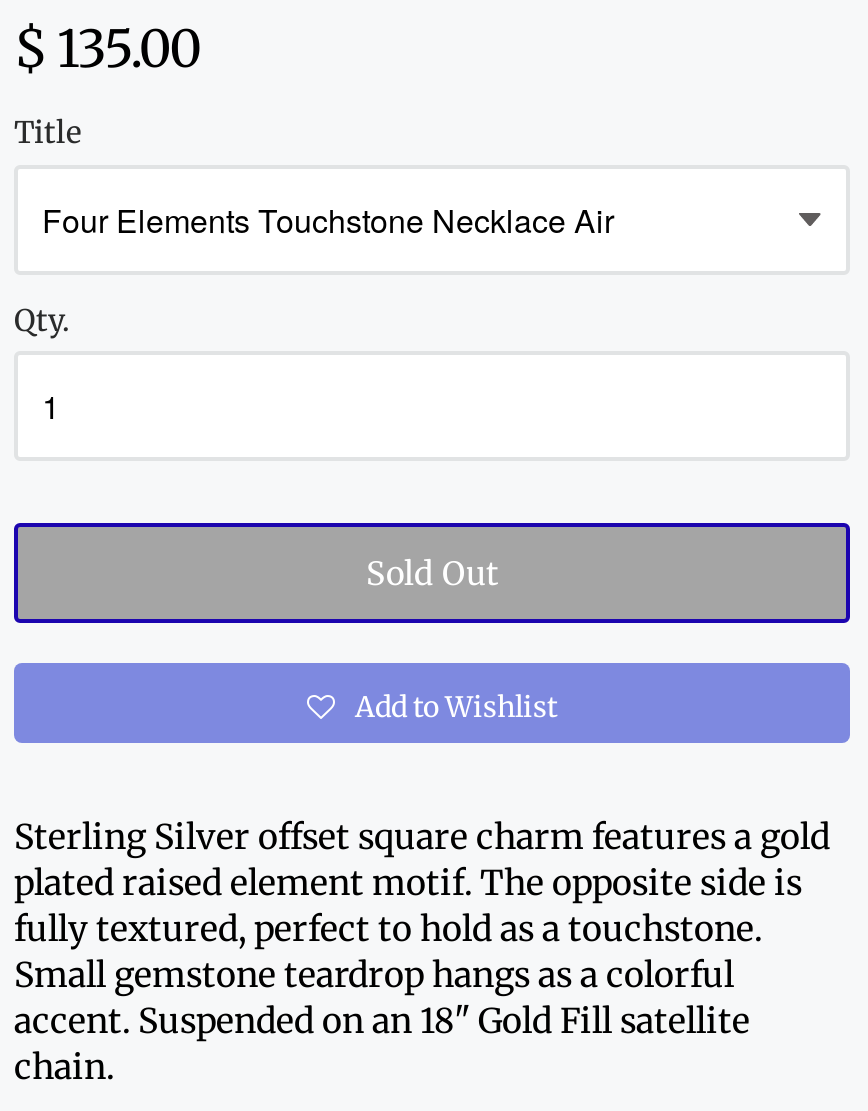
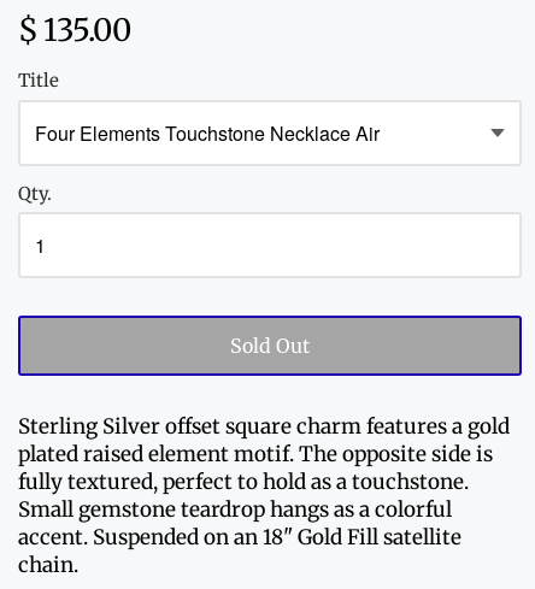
- Add to Wishlist
